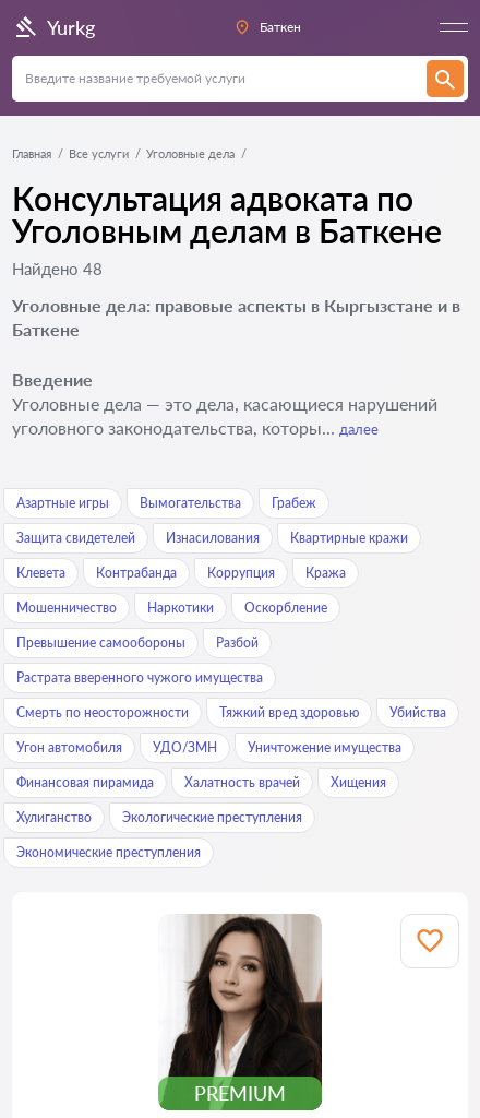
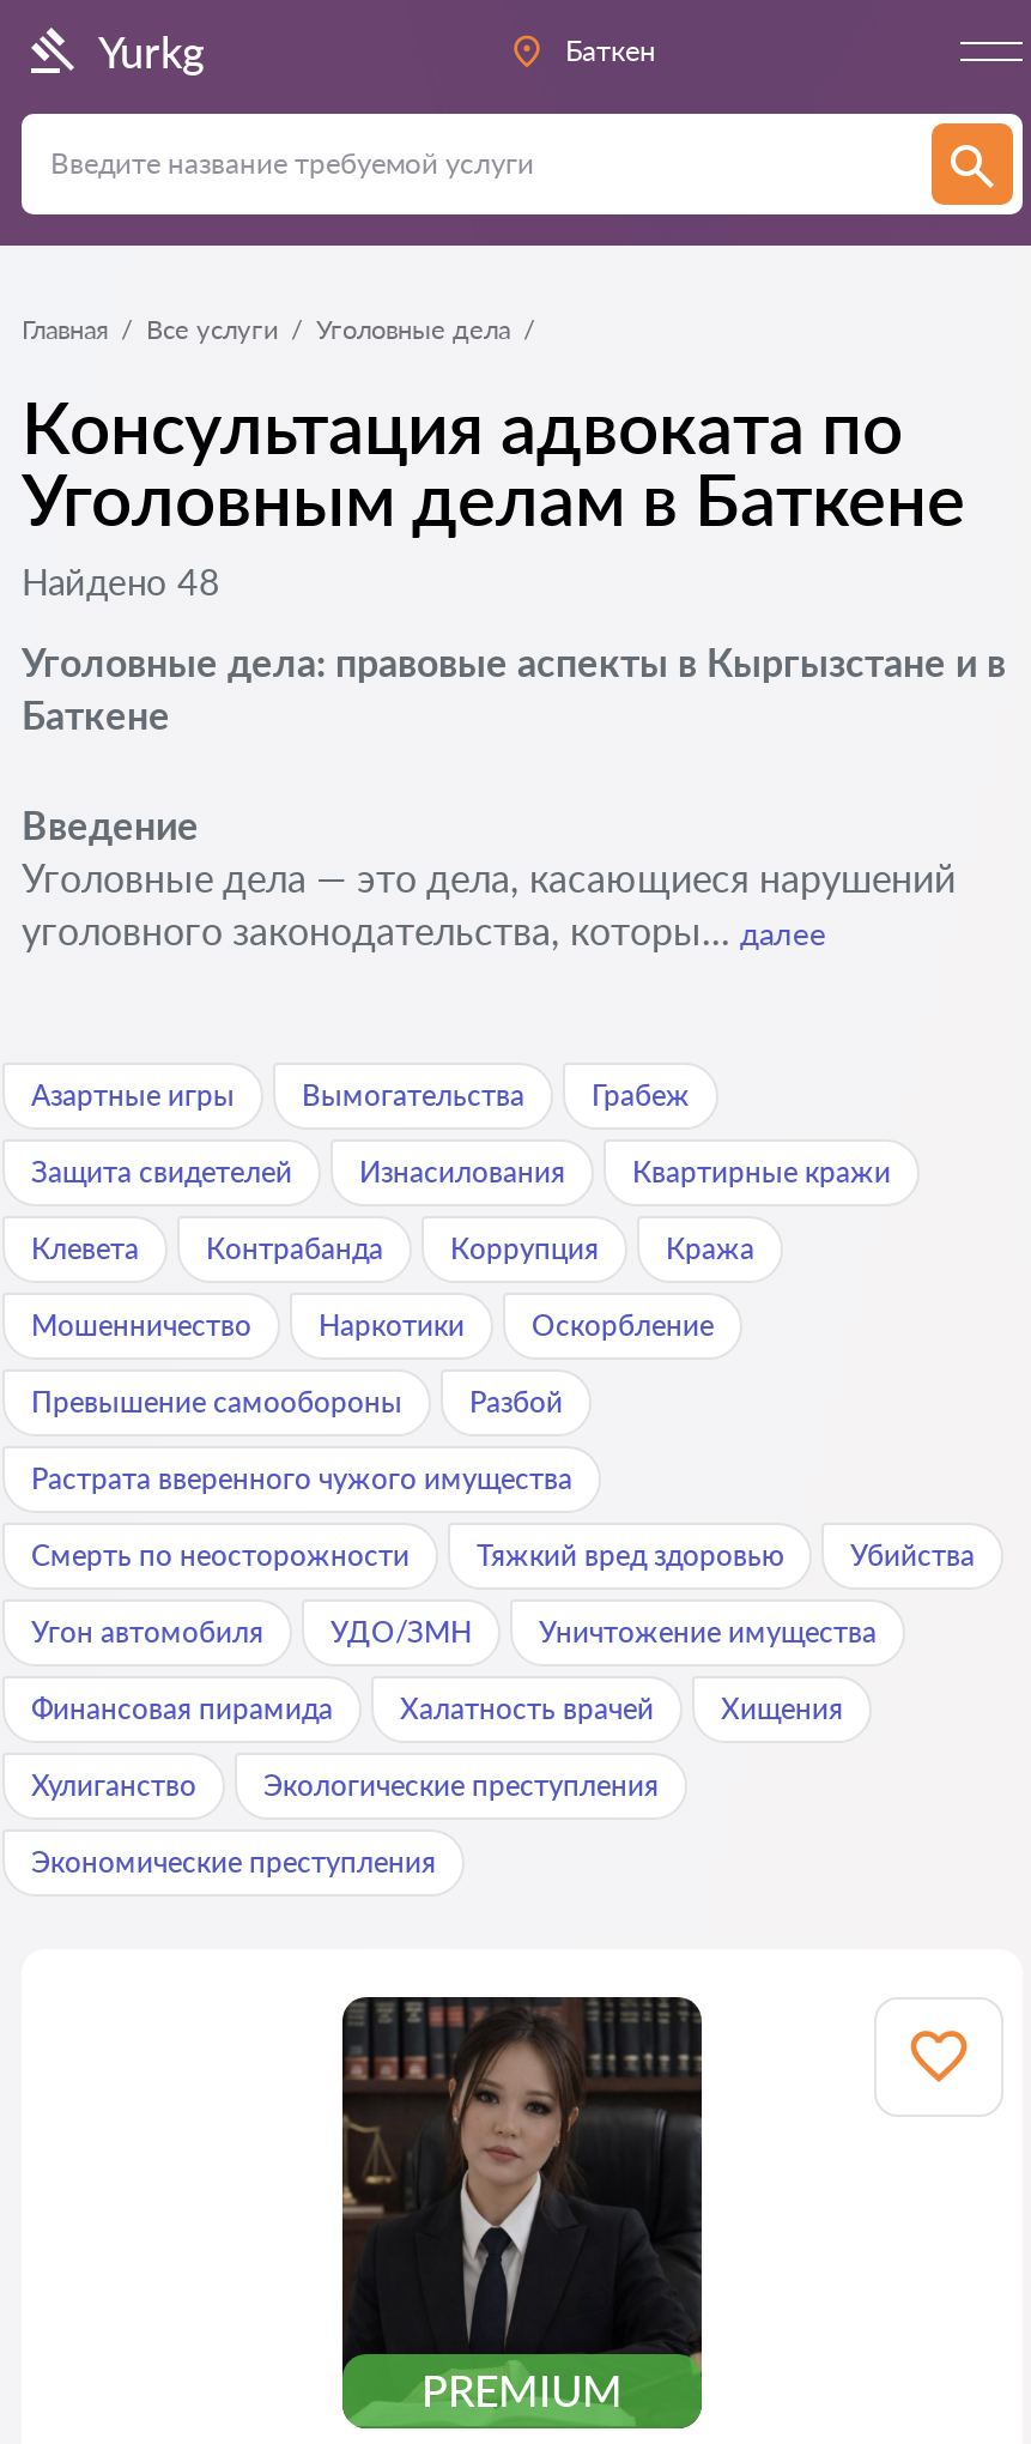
- [image]
+ [image]
